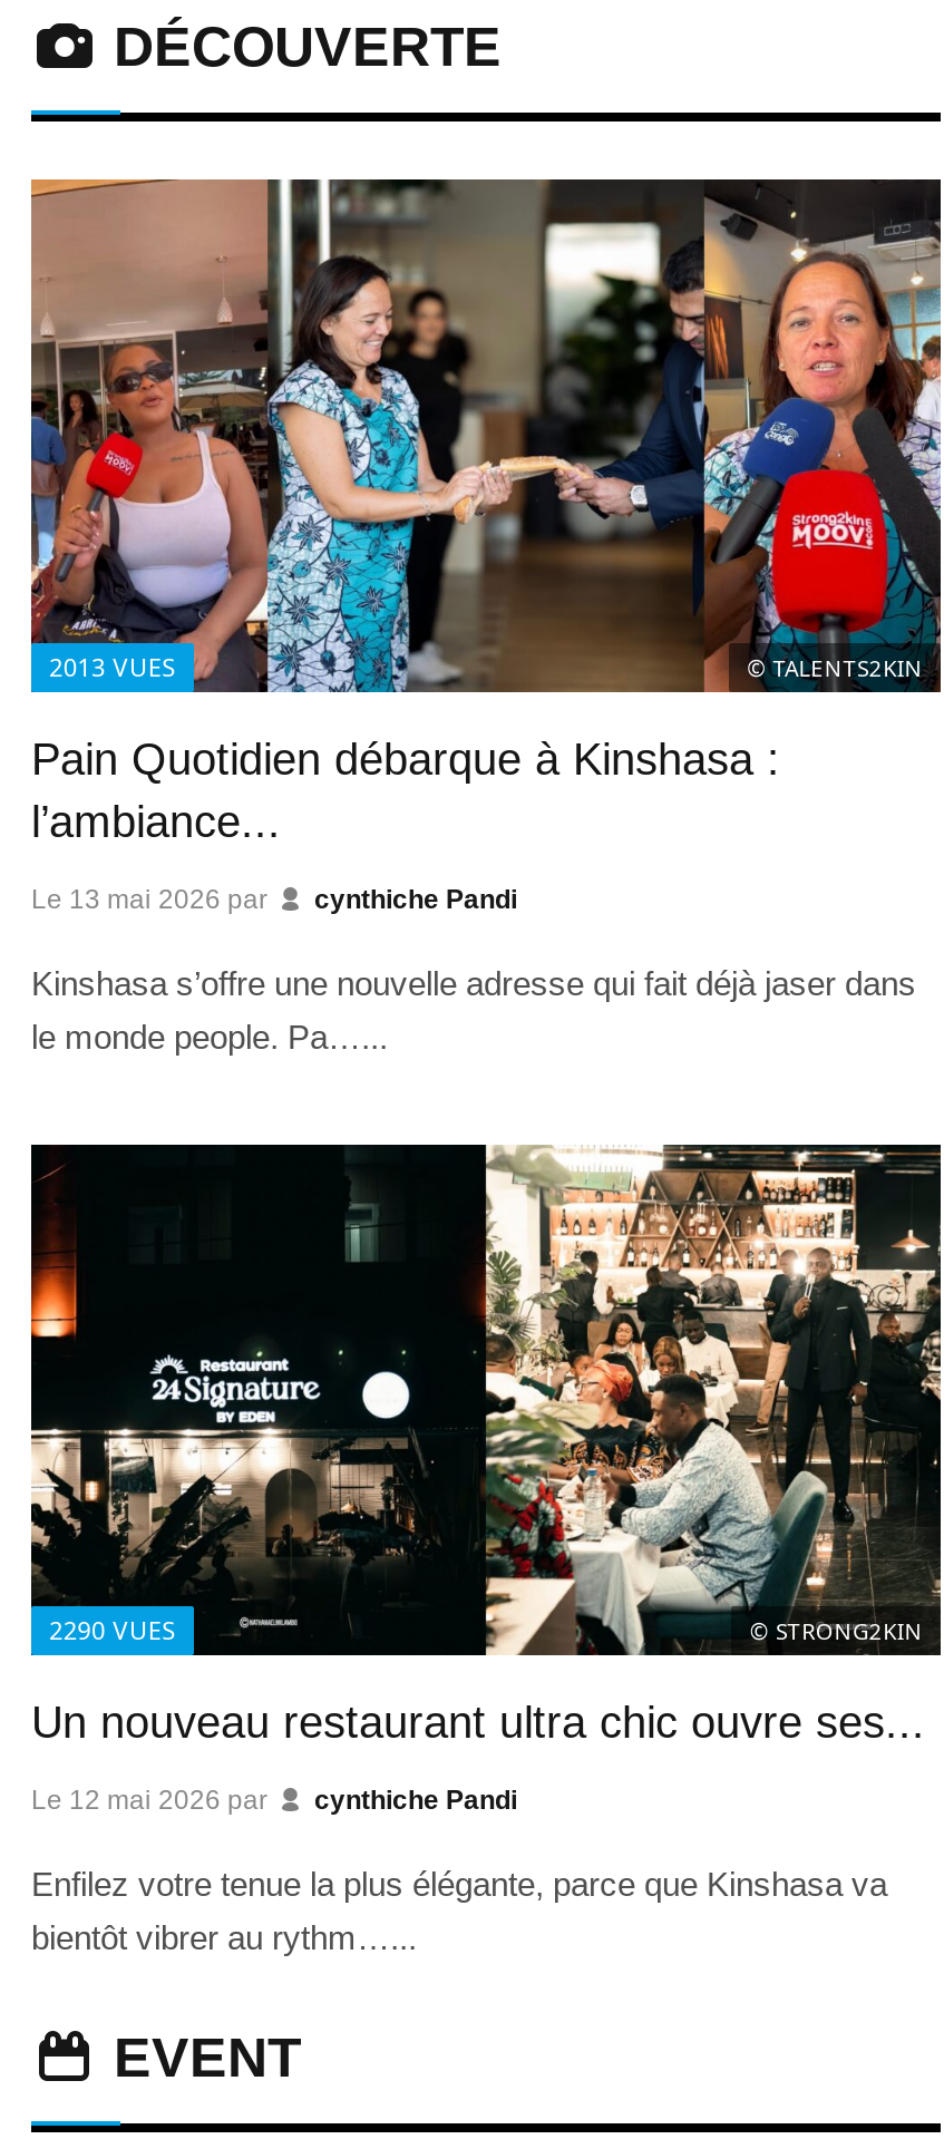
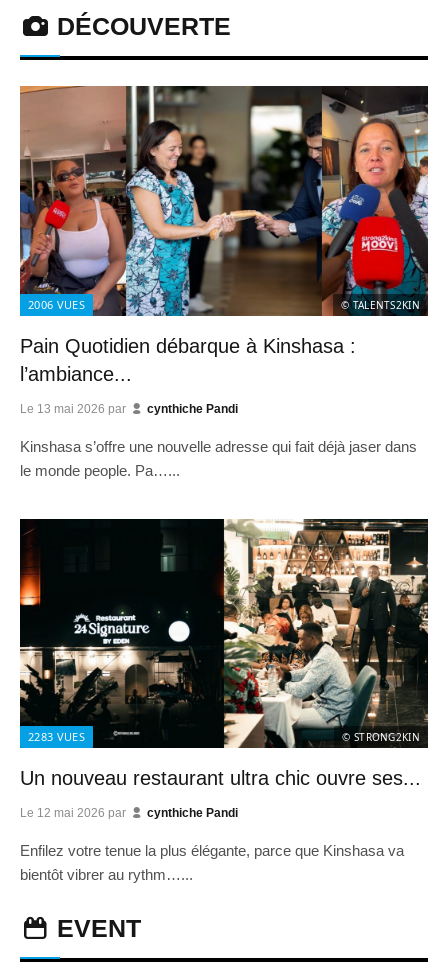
- 2013 VUES
+ 2006 VUES

- 2290 VUES
+ 2283 VUES
